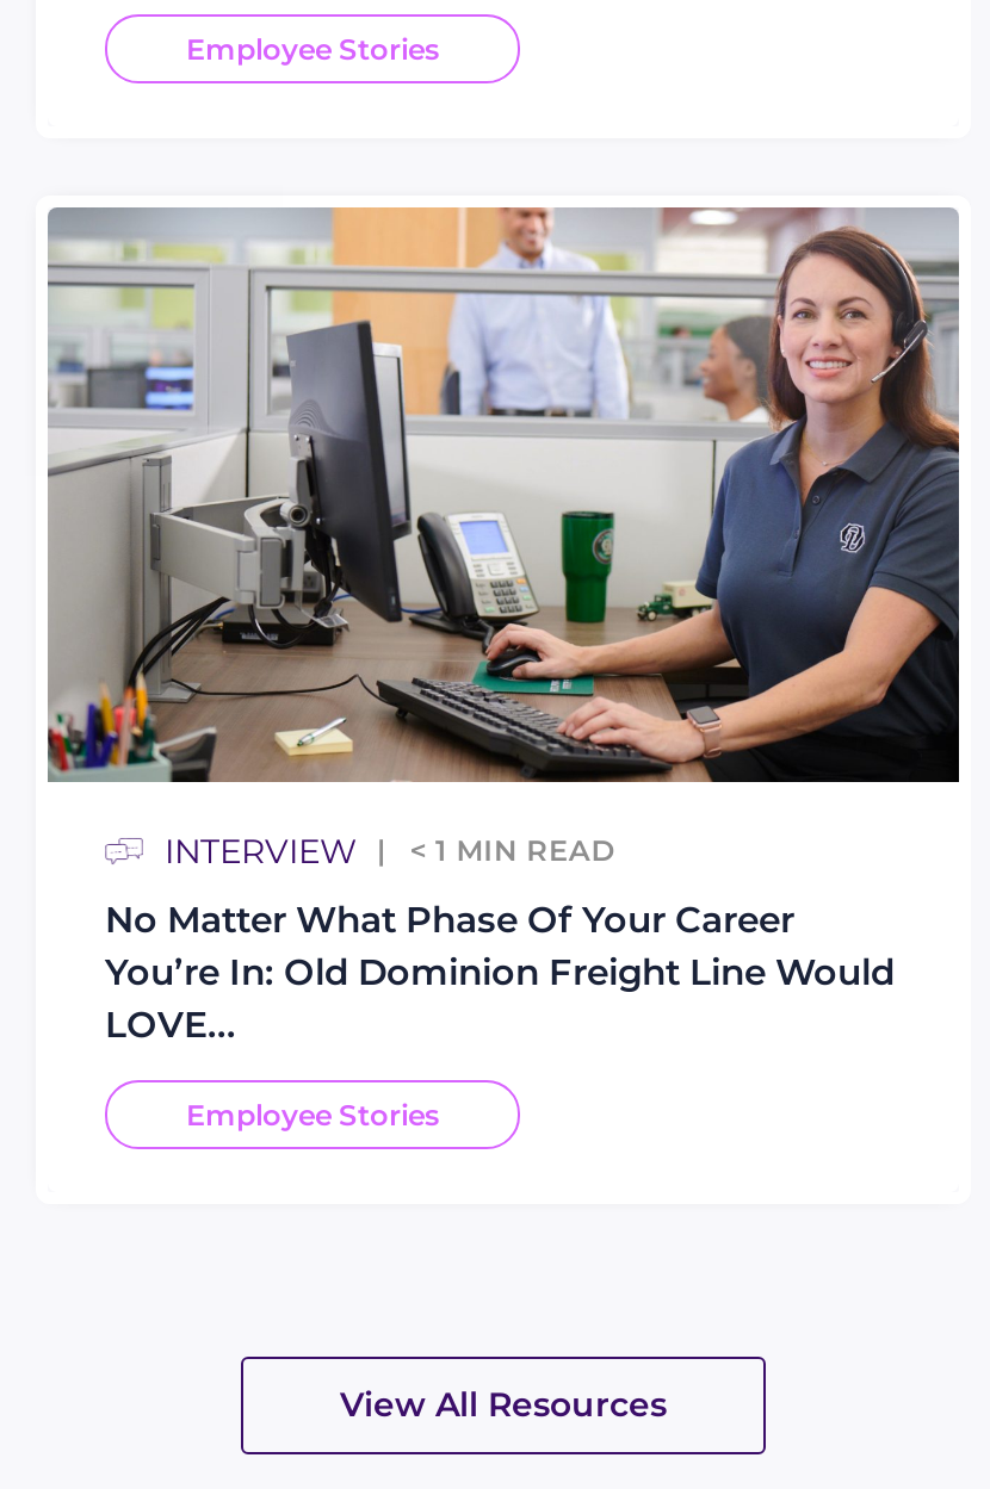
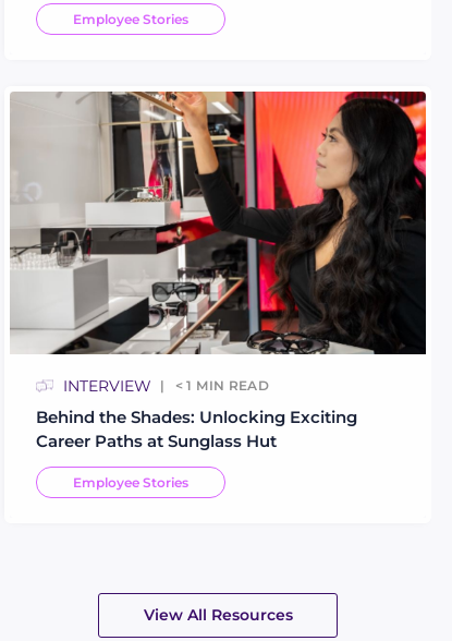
- [image]
+ [image]

- No Matter What Phase Of Your Career
- You’re In: Old Dominion Freight Line Would
- LOVE...
+ Behind the Shades: Unlocking Exciting
+ Career Paths at Sunglass Hut
